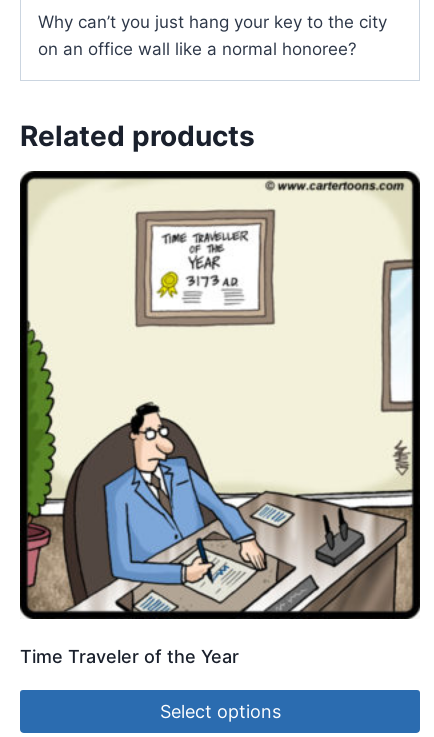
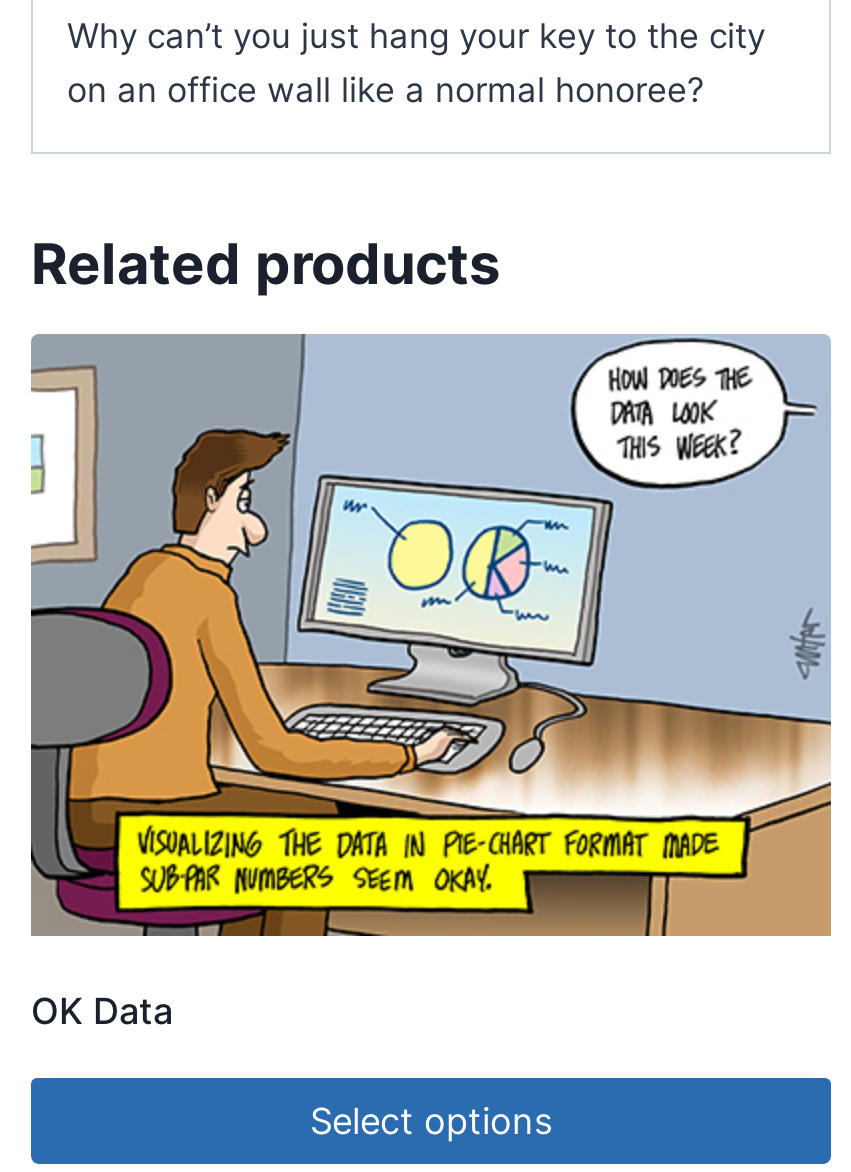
- [image]
- Time Traveler of the Year
+ [image]
+ OK Data
